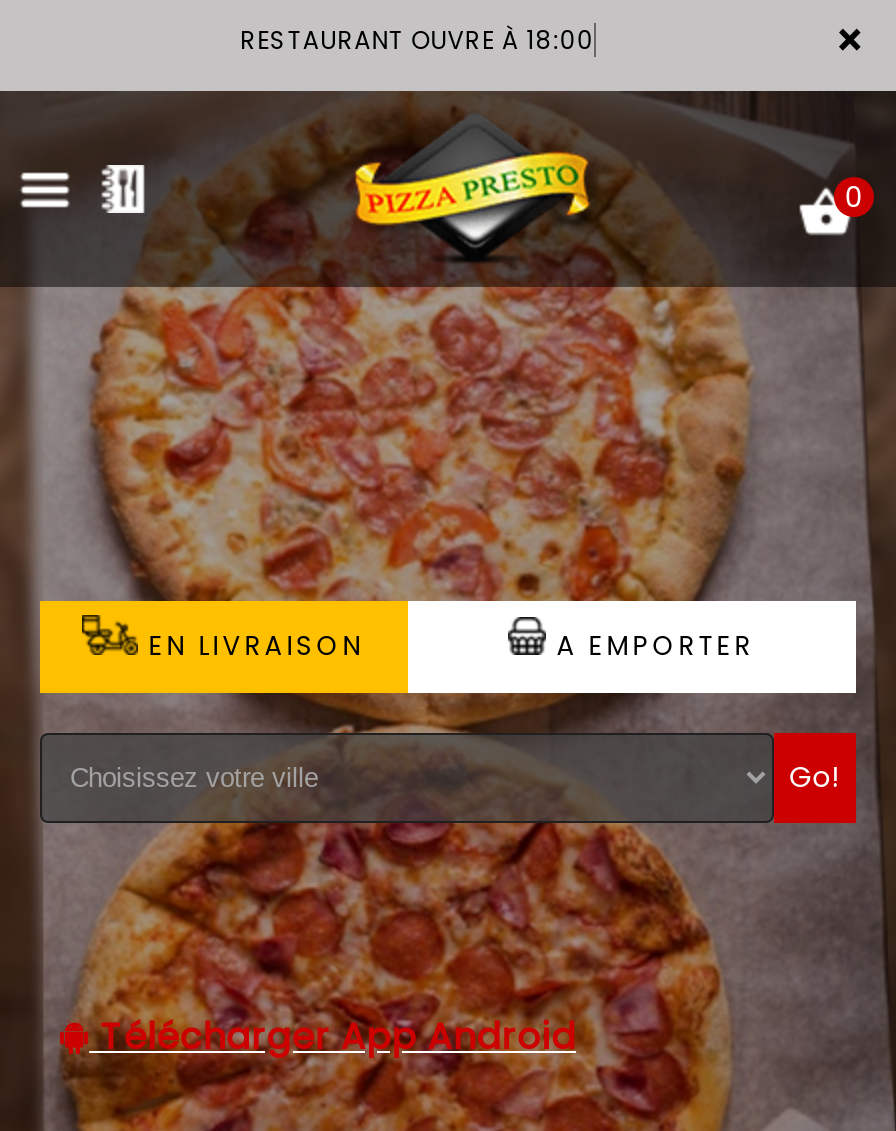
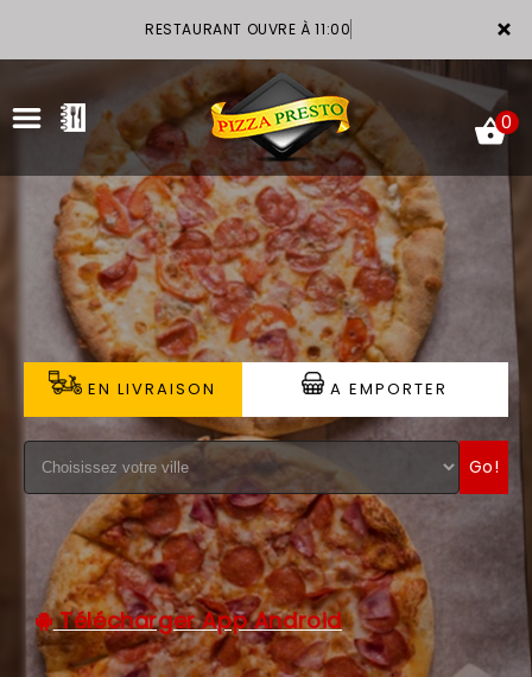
- RESTAURANT OUVRE À 18:00
+ RESTAURANT OUVRE À 11:00
